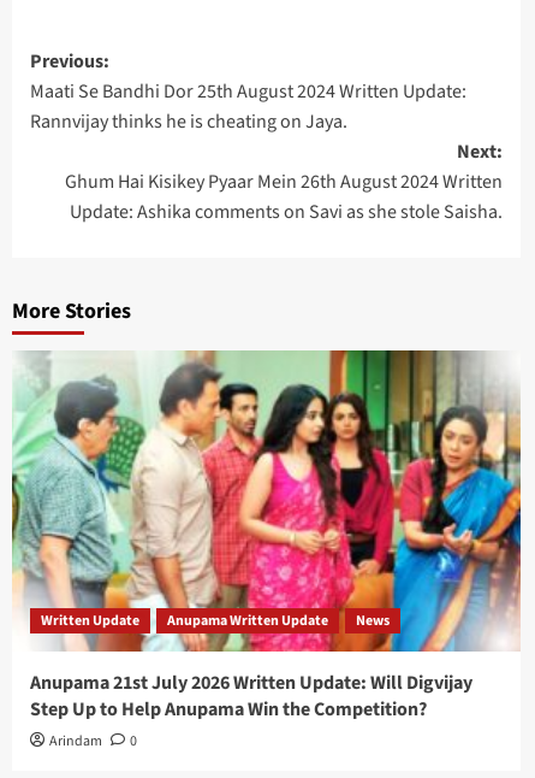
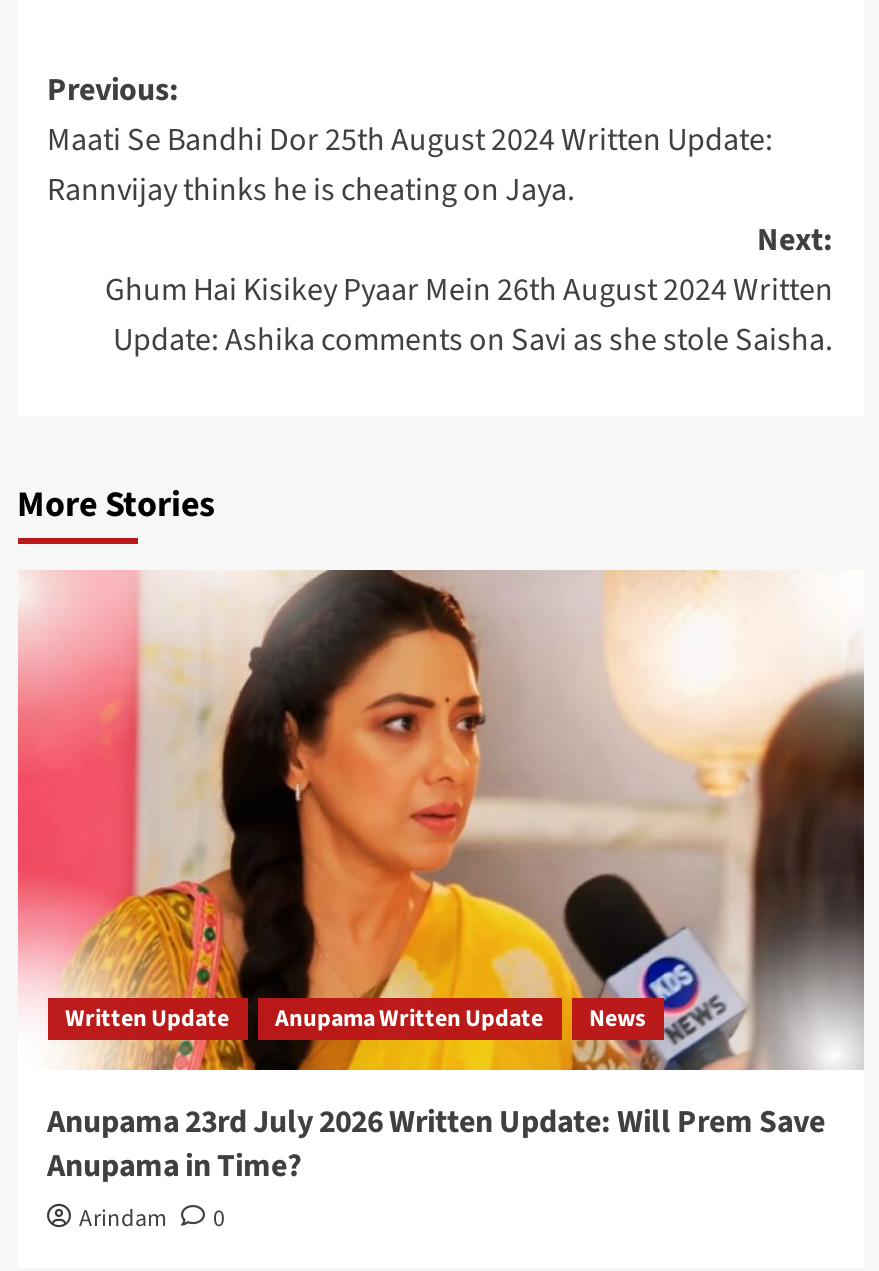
- [image]
- Anupama 21st July 2026 Written Update: Will Digvijay
- Step Up to Help Anupama Win the Competition?
+ [image]
+ Anupama 23rd July 2026 Written Update: Will Prem Save
+ Anupama in Time?
